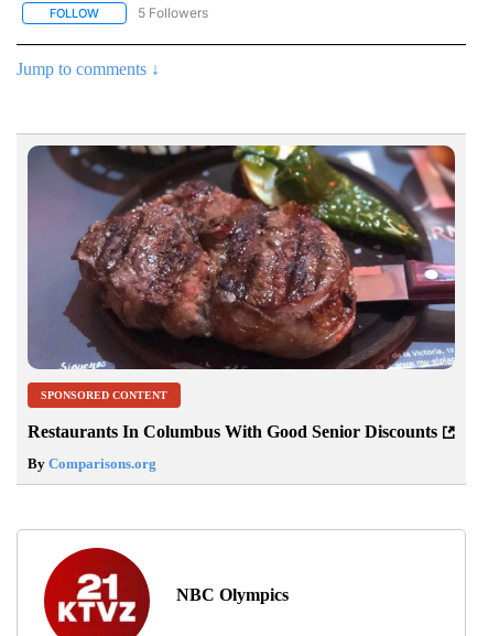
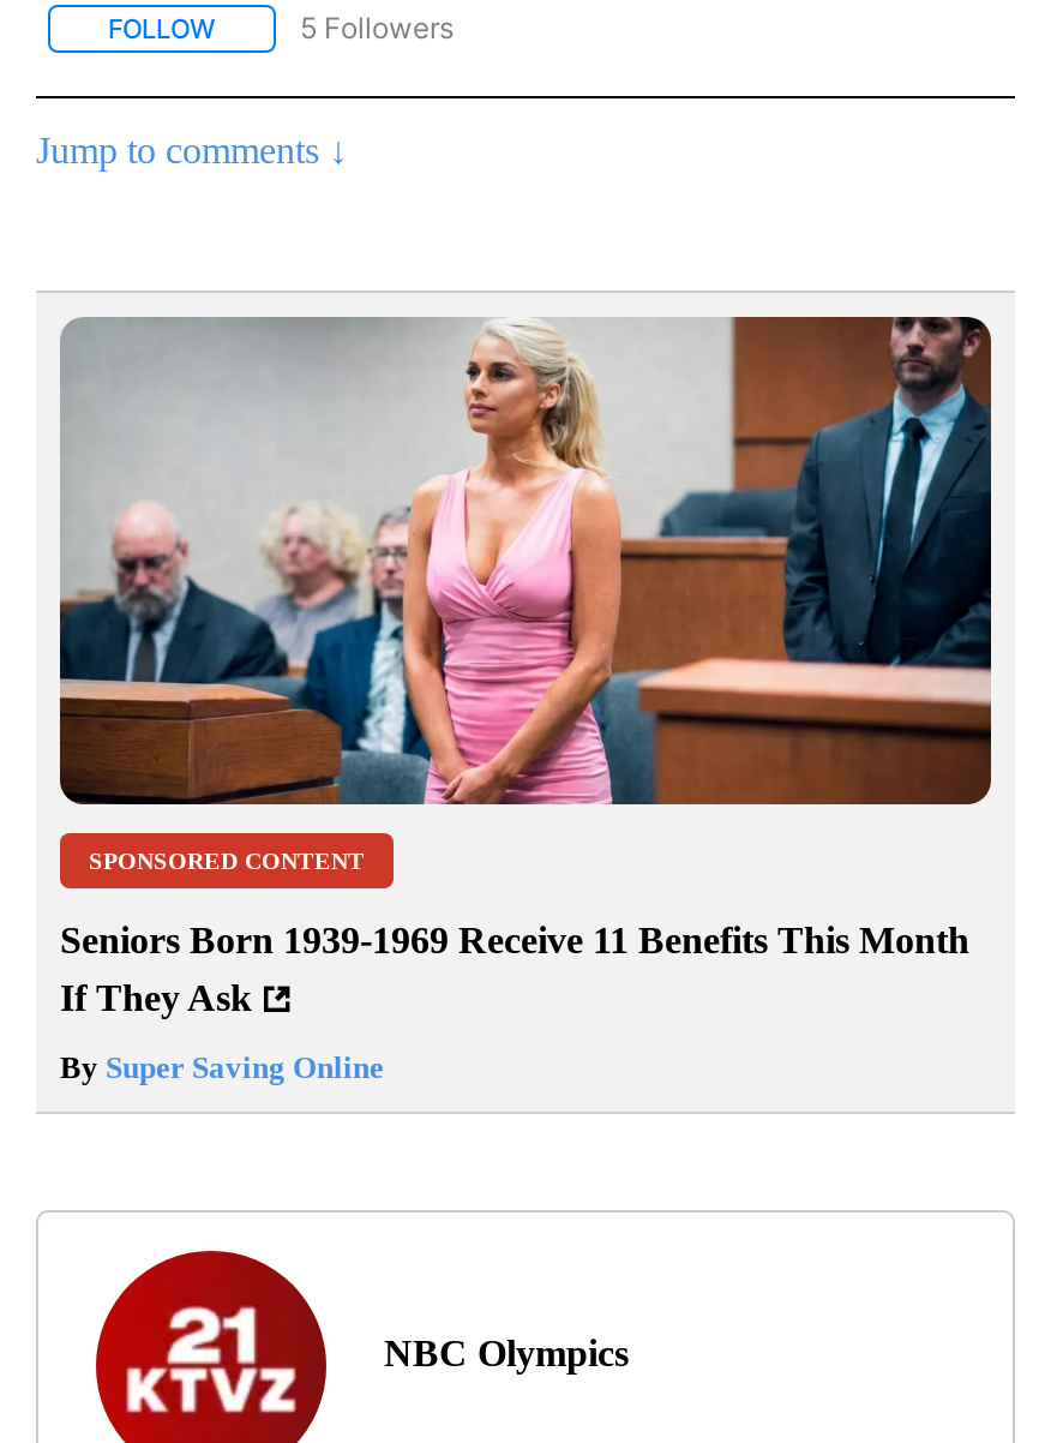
- [image]
+ [image]

- Restaurants In Columbus With Good Senior Discounts
+ Seniors Born 1939-1969 Receive 11 Benefits This Month
+ If They Ask

- By Comparisons.org
+ By Super Saving Online
